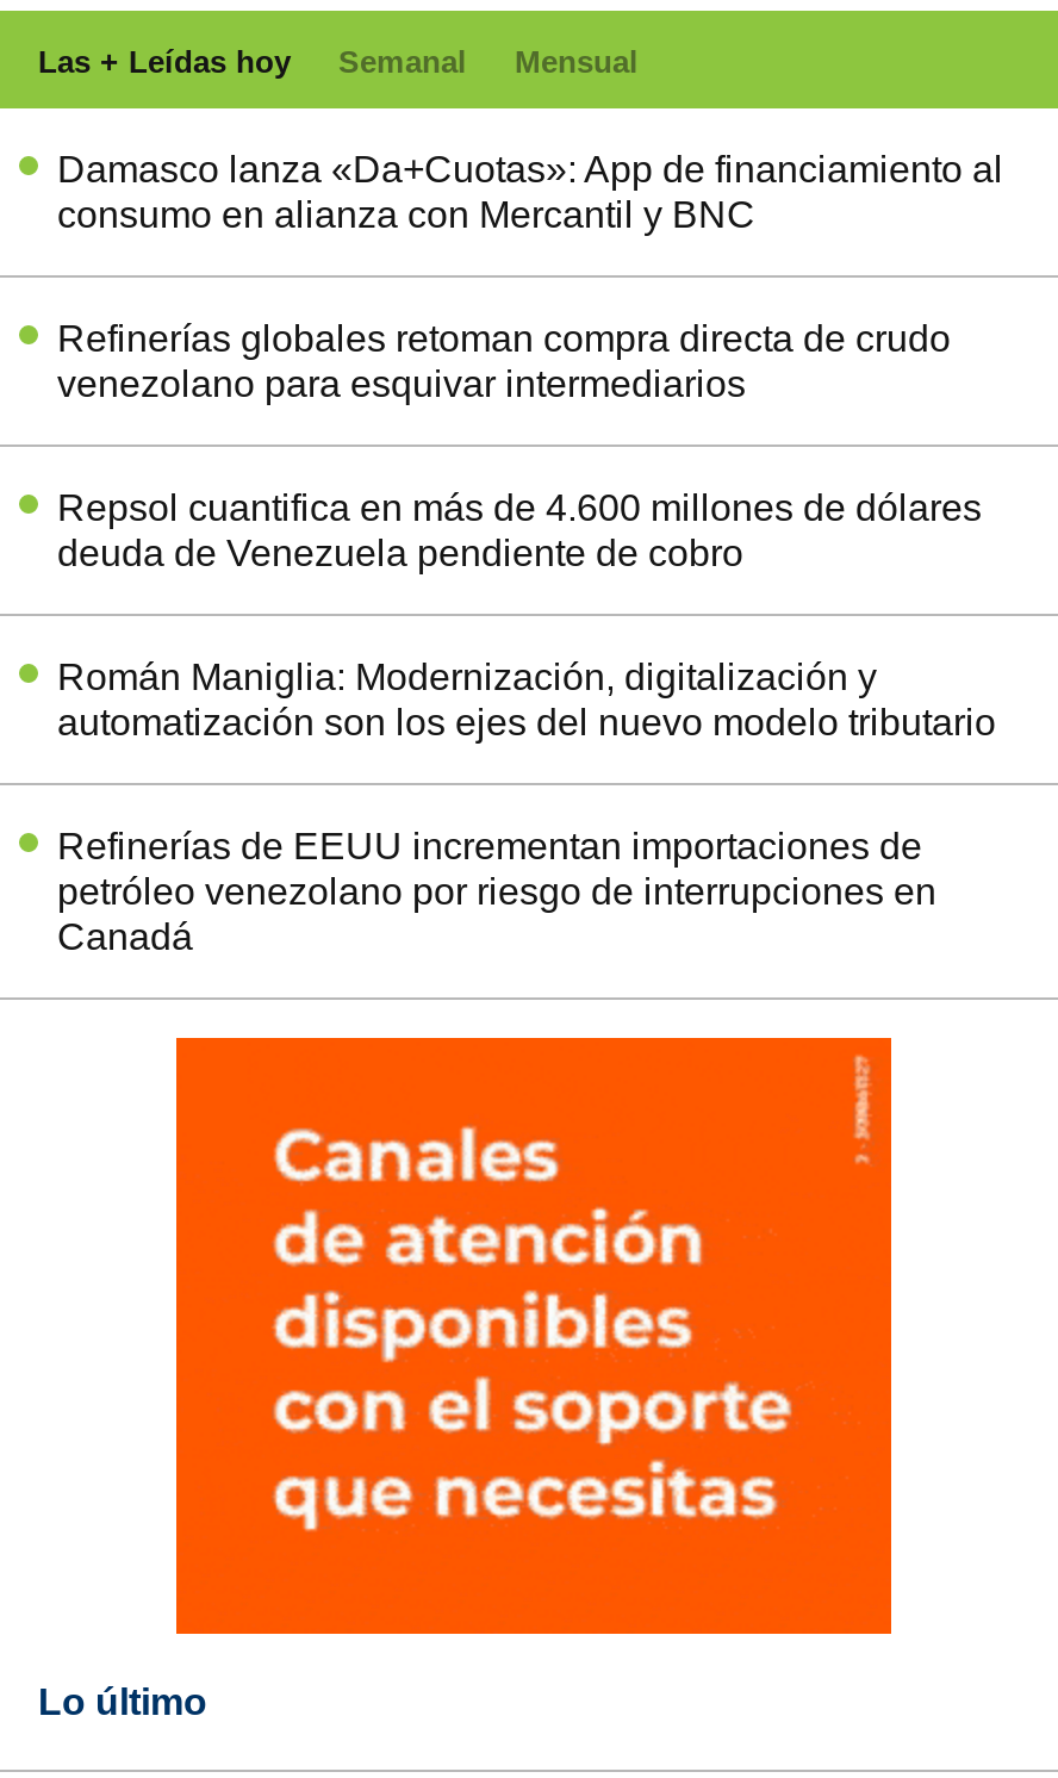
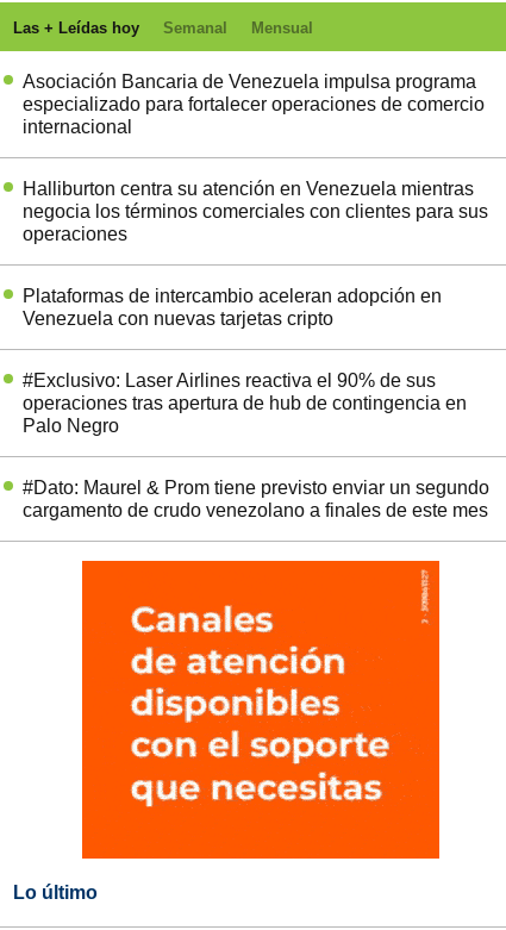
- Damasco lanza «Da+Cuotas»: App de financiamiento al
- consumo en alianza con Mercantil y BNC
+ Asociación Bancaria de Venezuela impulsa programa
+ especializado para fortalecer operaciones de comercio
+ internacional

- Refinerías globales retoman compra directa de crudo
- venezolano para esquivar intermediarios
+ Halliburton centra su atención en Venezuela mientras
+ negocia los términos comerciales con clientes para sus
+ operaciones

- Repsol cuantifica en más de 4.600 millones de dólares
- deuda de Venezuela pendiente de cobro
+ Plataformas de intercambio aceleran adopción en
+ Venezuela con nuevas tarjetas cripto

- Román Maniglia: Modernización, digitalización y
- automatización son los ejes del nuevo modelo tributario
+ #Exclusivo: Laser Airlines reactiva el 90% de sus
+ operaciones tras apertura de hub de contingencia en
+ Palo Negro

- Refinerías de EEUU incrementan importaciones de
- petróleo venezolano por riesgo de interrupciones en
- Canadá
+ #Dato: Maurel & Prom tiene previsto enviar un segundo
+ cargamento de crudo venezolano a finales de este mes
